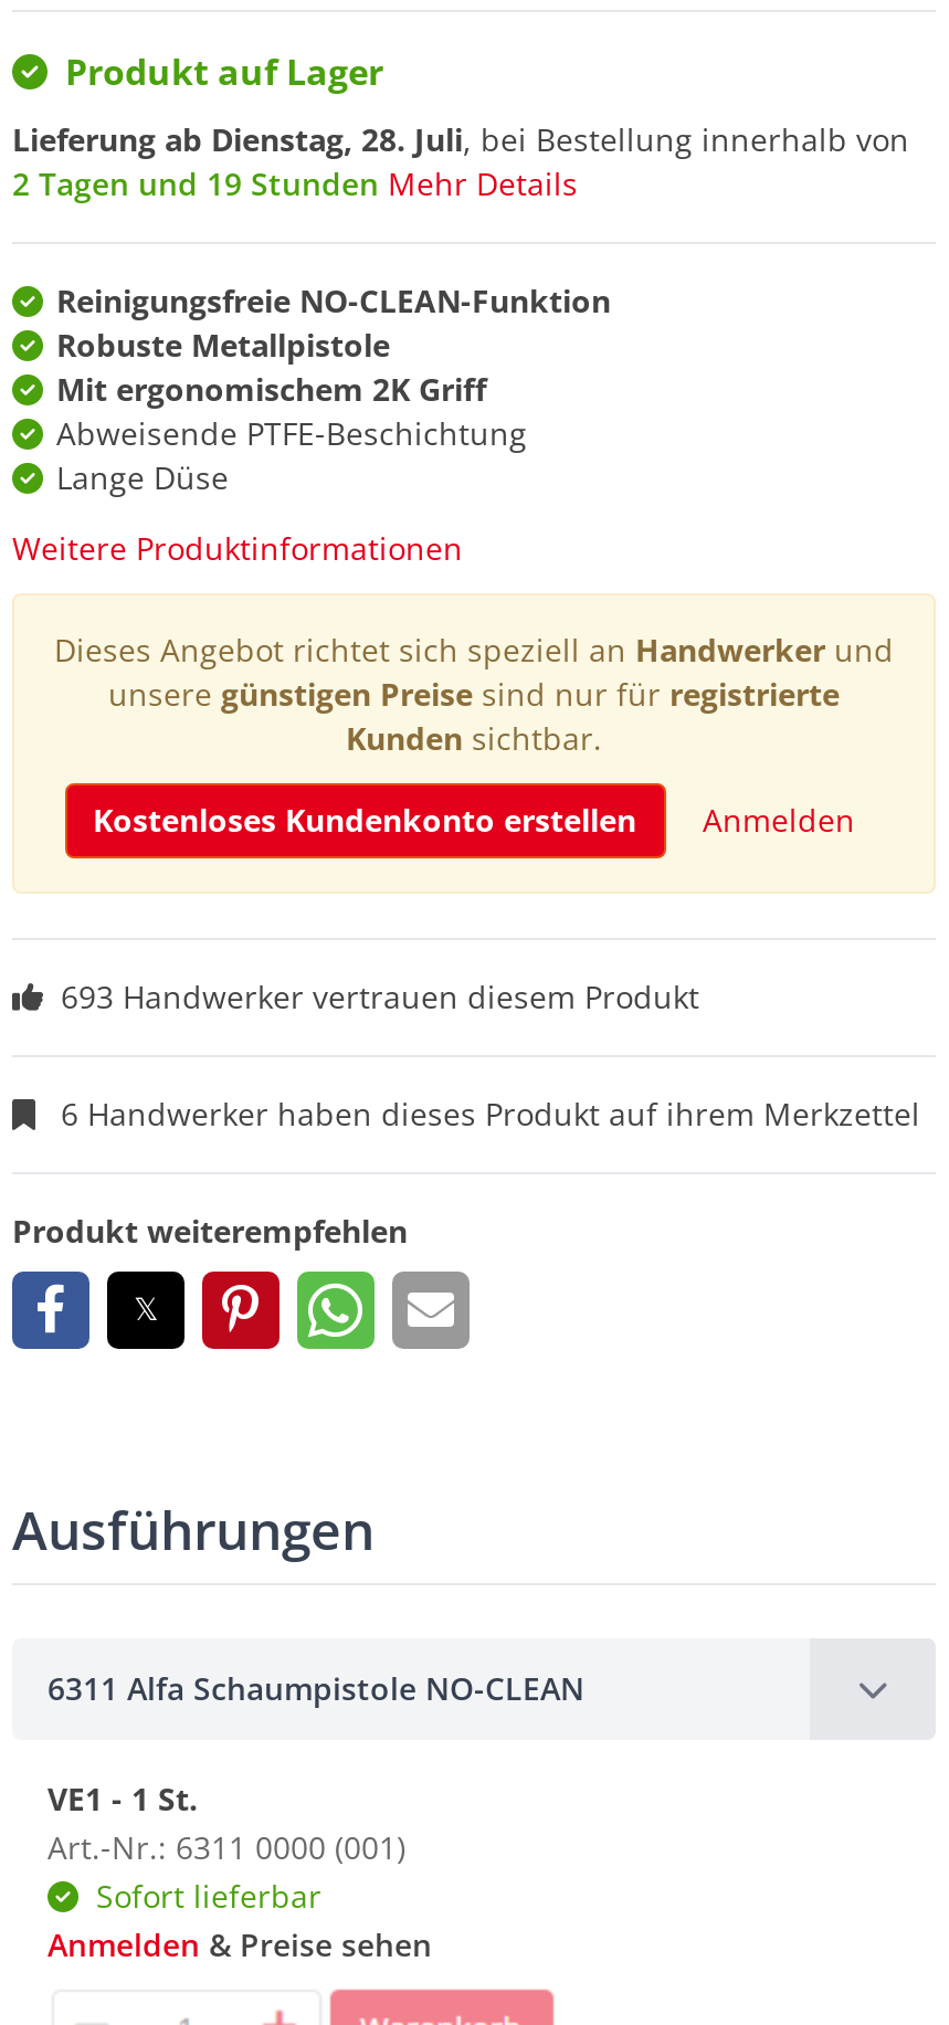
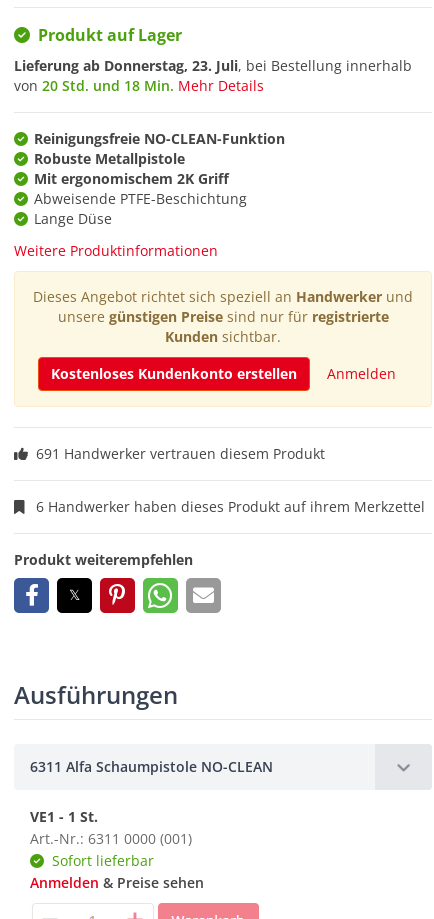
- Lieferung ab Dienstag, 28. Juli, bei Bestellung innerhalb von
- 2 Tagen und 19 Stunden Mehr Details
+ Lieferung ab Donnerstag, 23. Juli, bei Bestellung innerhalb
+ von 20 Std. und 18 Min. Mehr Details

- 693 Handwerker vertrauen diesem Produkt
+ 691 Handwerker vertrauen diesem Produkt
